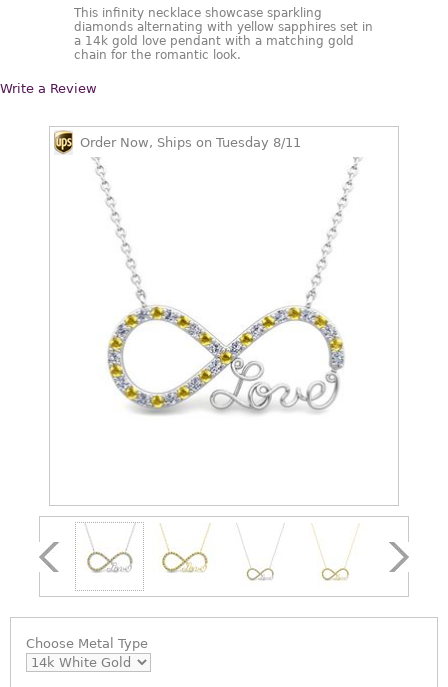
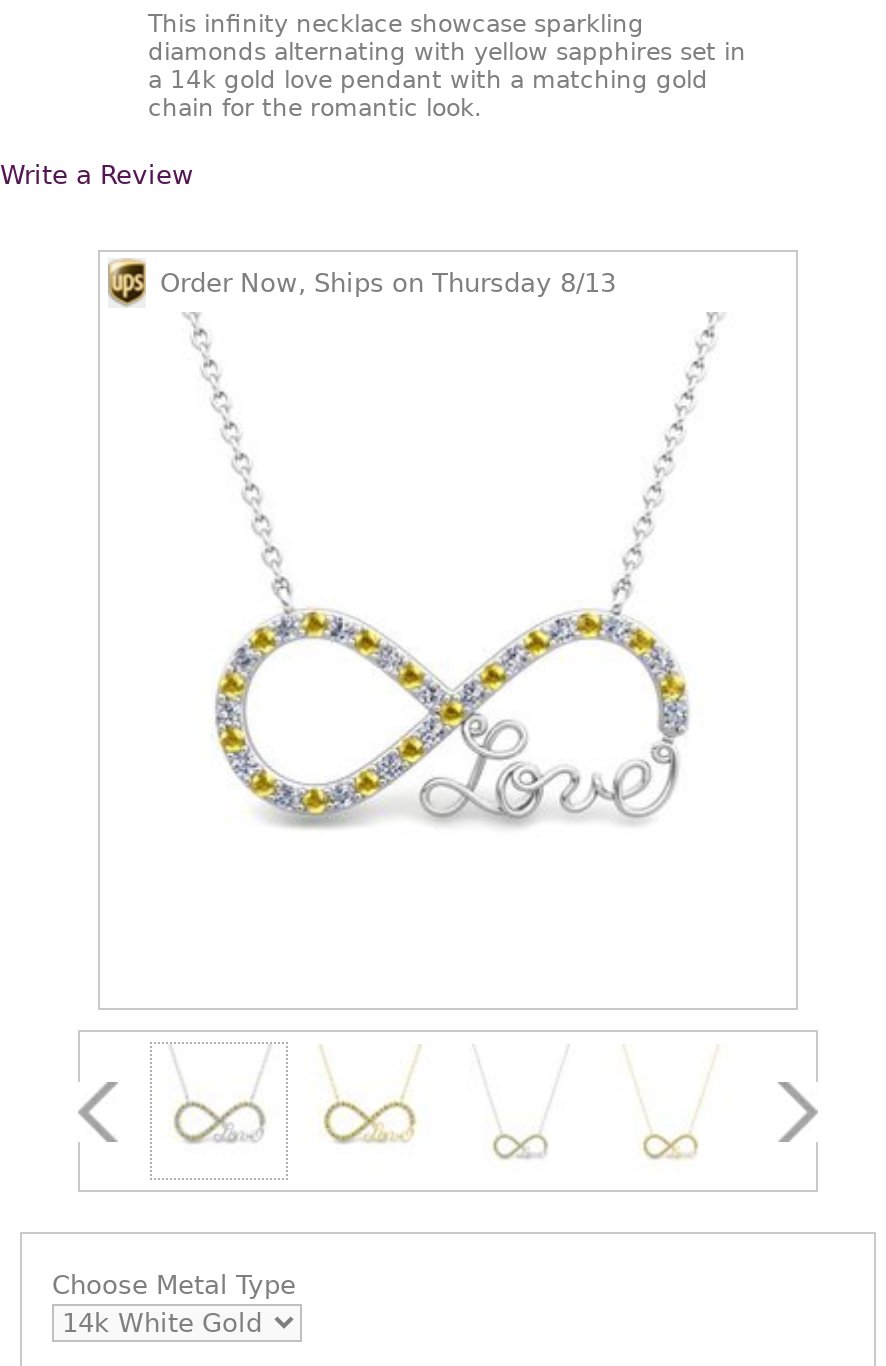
- Order Now, Ships on Tuesday 8/11
+ Order Now, Ships on Thursday 8/13
